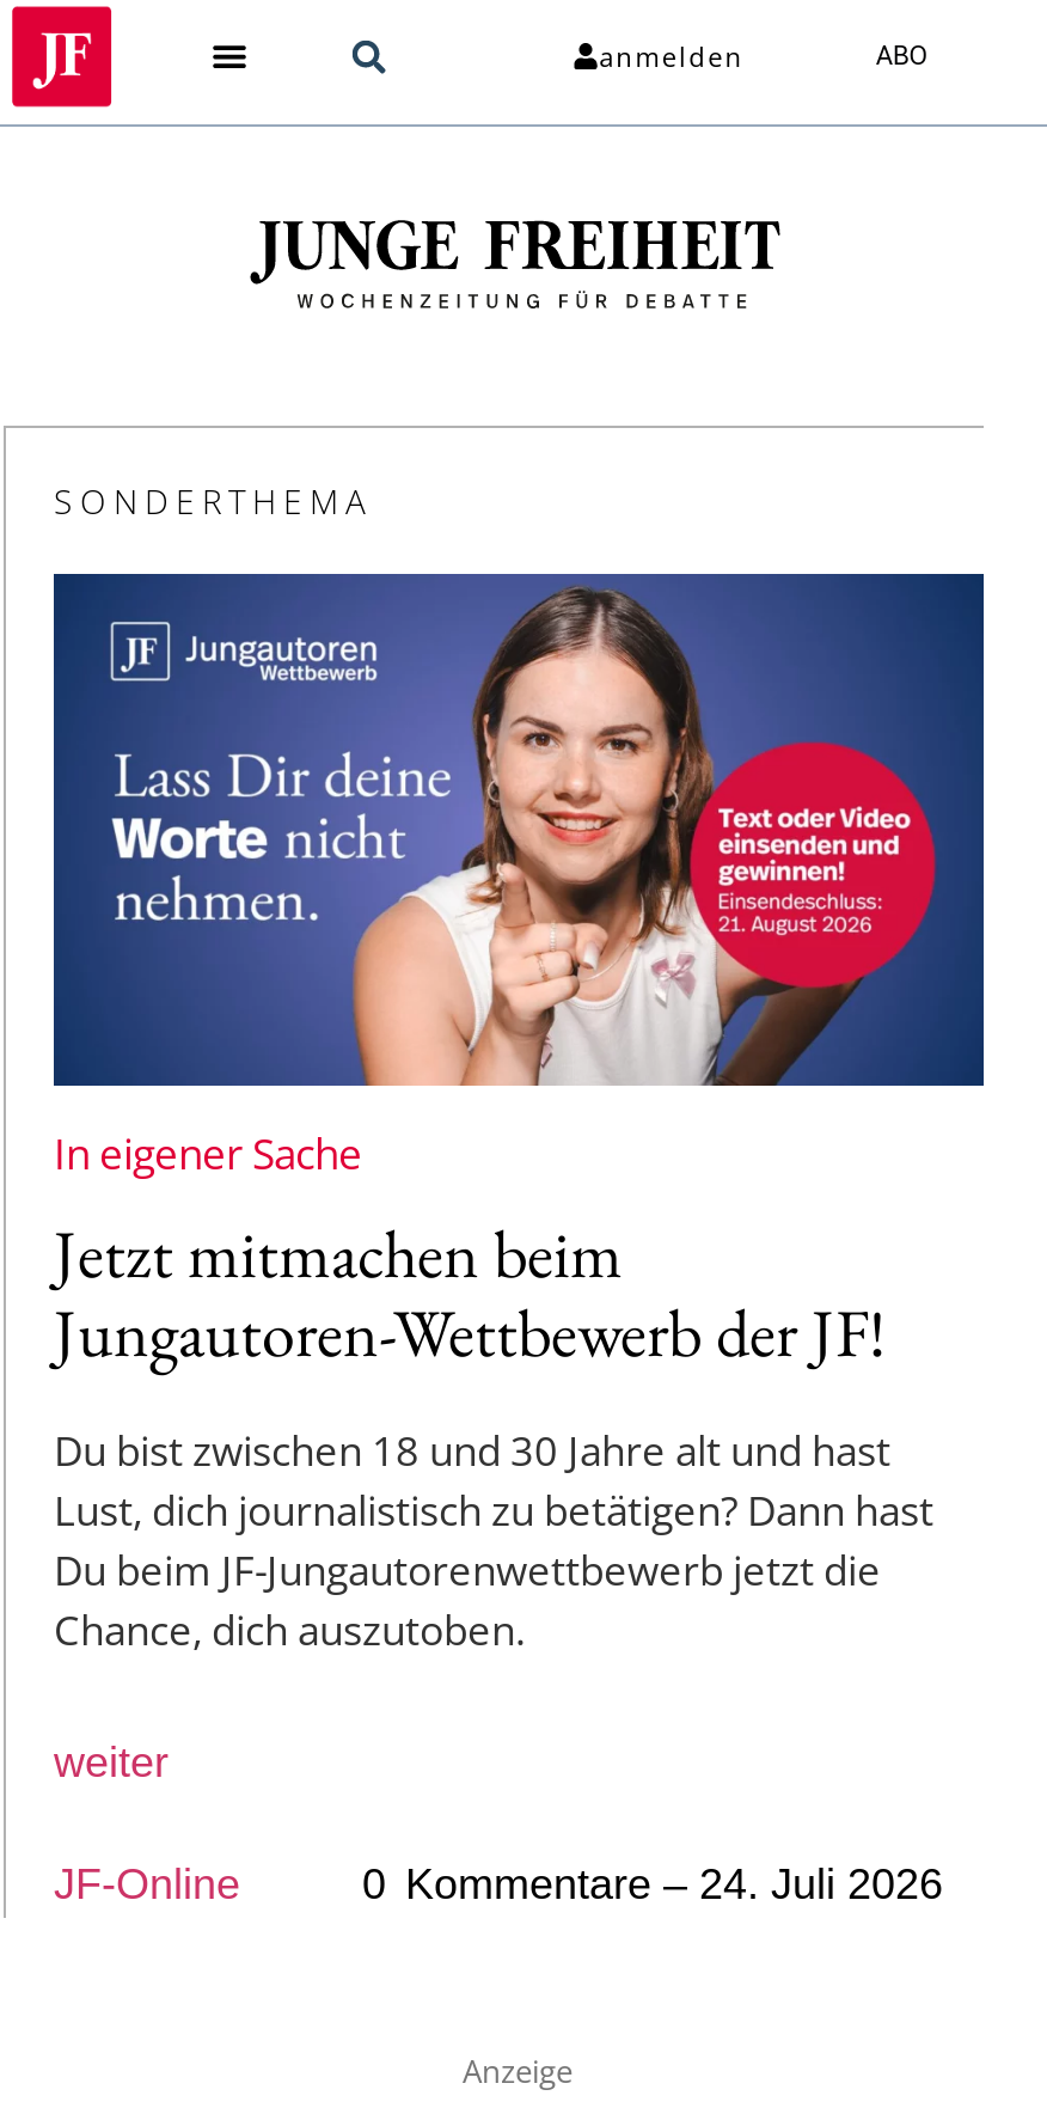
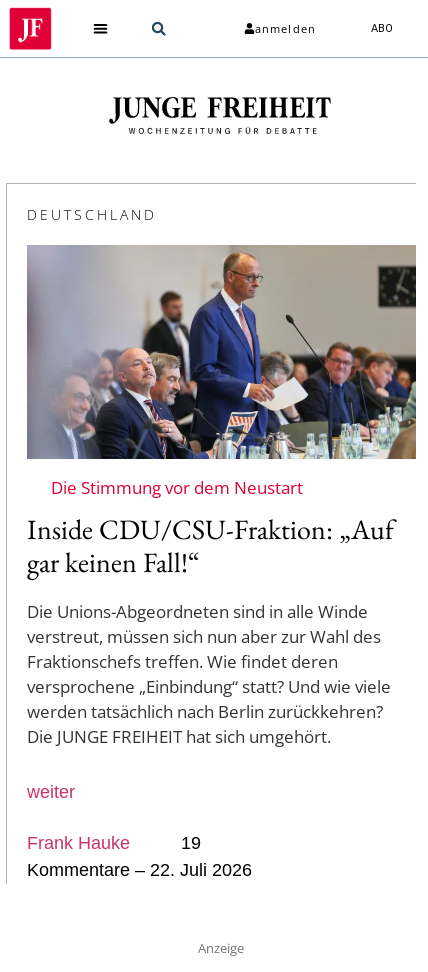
- SONDERTHEMA
+ DEUTSCHLAND

- [image]
- In eigener Sache
- Jetzt mitmachen beim
- Jungautoren-Wettbewerb der JF!
+ [image]
+ Die Stimmung vor dem Neustart
+ Inside CDU/CSU-Fraktion: „Auf
+ gar keinen Fall!“

- Du bist zwischen 18 und 30 Jahre alt und hast
- Lust, dich journalistisch zu betätigen? Dann hast
- Du beim JF-Jungautorenwettbewerb jetzt die
- Chance, dich auszutoben.
+ Die Unions-Abgeordneten sind in alle Winde
+ verstreut, müssen sich nun aber zur Wahl des
+ Fraktionschefs treffen. Wie findet deren
+ versprochene „Einbindung“ statt? Und wie viele
+ werden tatsächlich nach Berlin zurückkehren?
+ Die JUNGE FREIHEIT hat sich umgehört.

- JF-Online
- 0 Kommentare – 24. Juli 2026
+ Frank Hauke
+ 19
+ Kommentare – 22. Juli 2026
